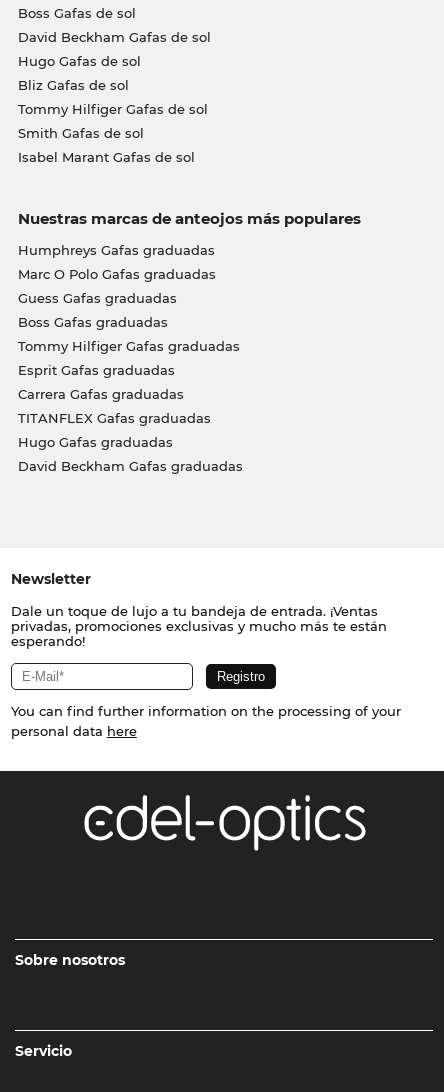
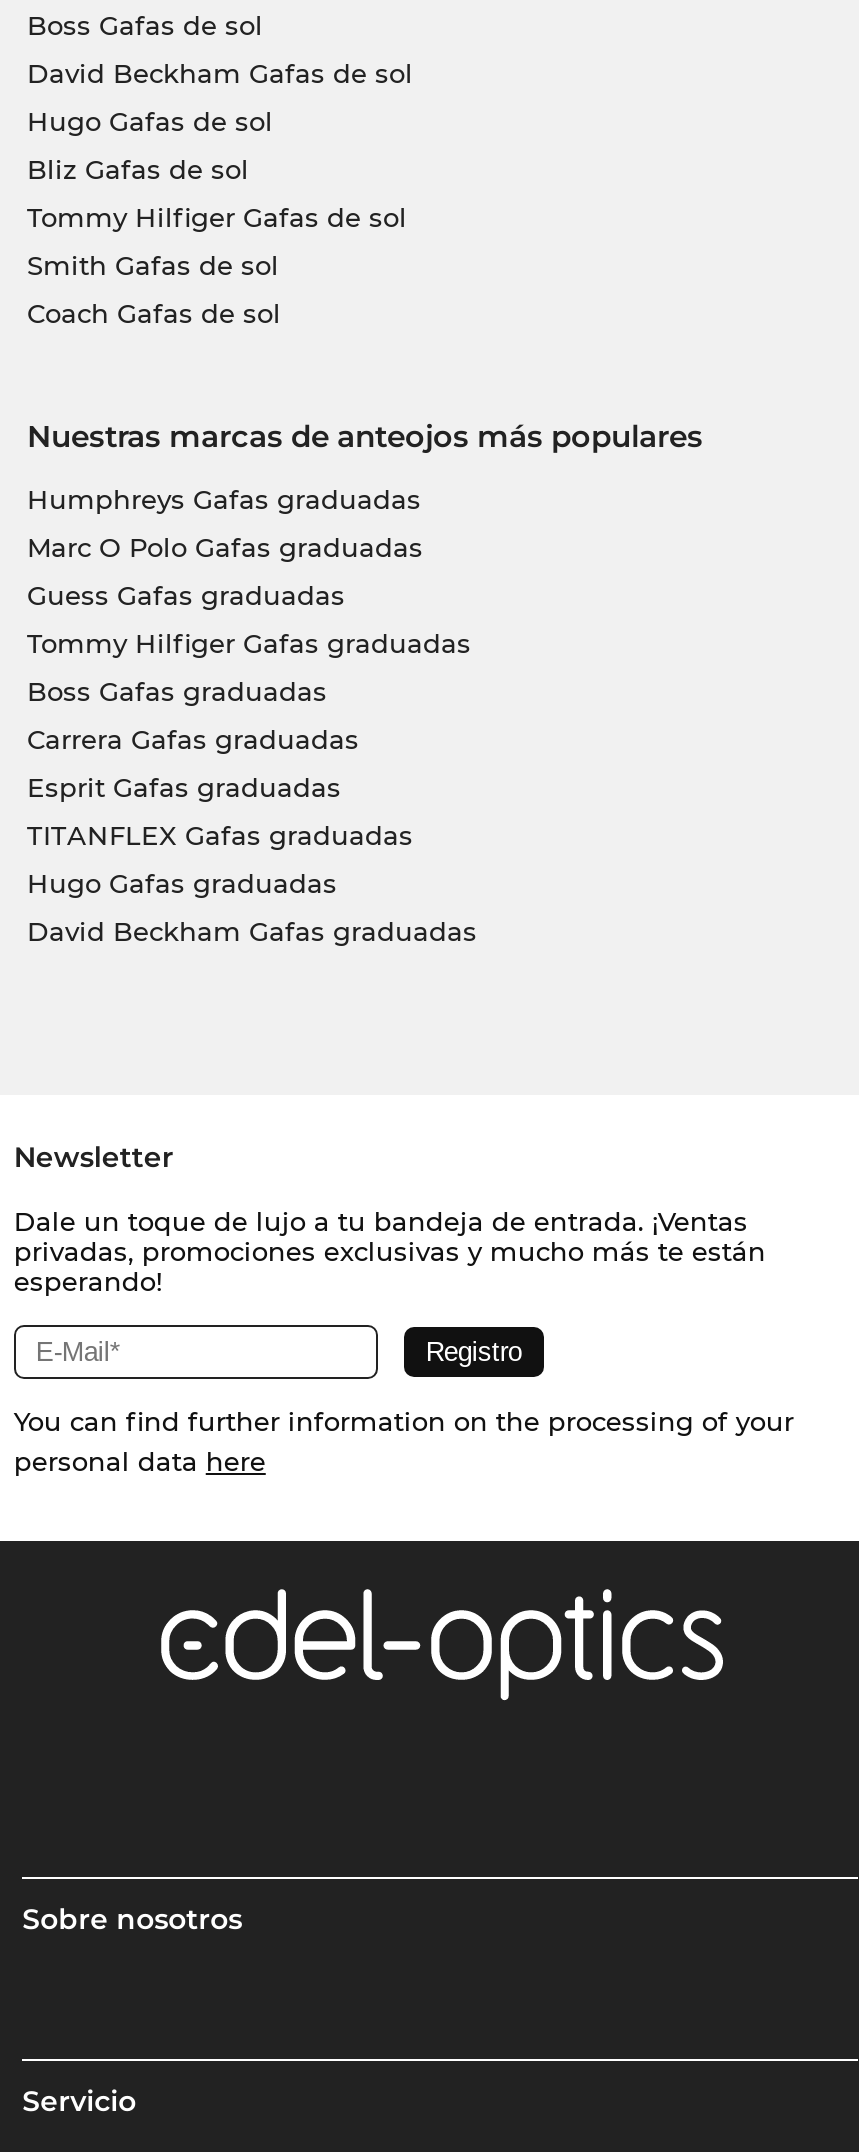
- Isabel Marant Gafas de sol
+ Coach Gafas de sol

moved down: Boss Gafas graduadas

moved up: Tommy Hilfiger Gafas graduadas

moved down: Esprit Gafas graduadas

moved up: Carrera Gafas graduadas
